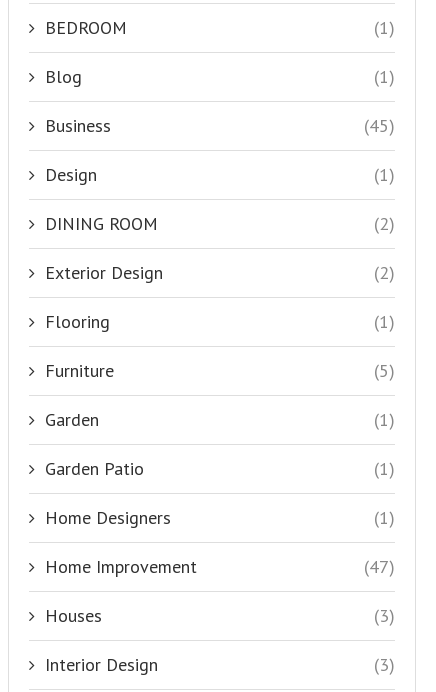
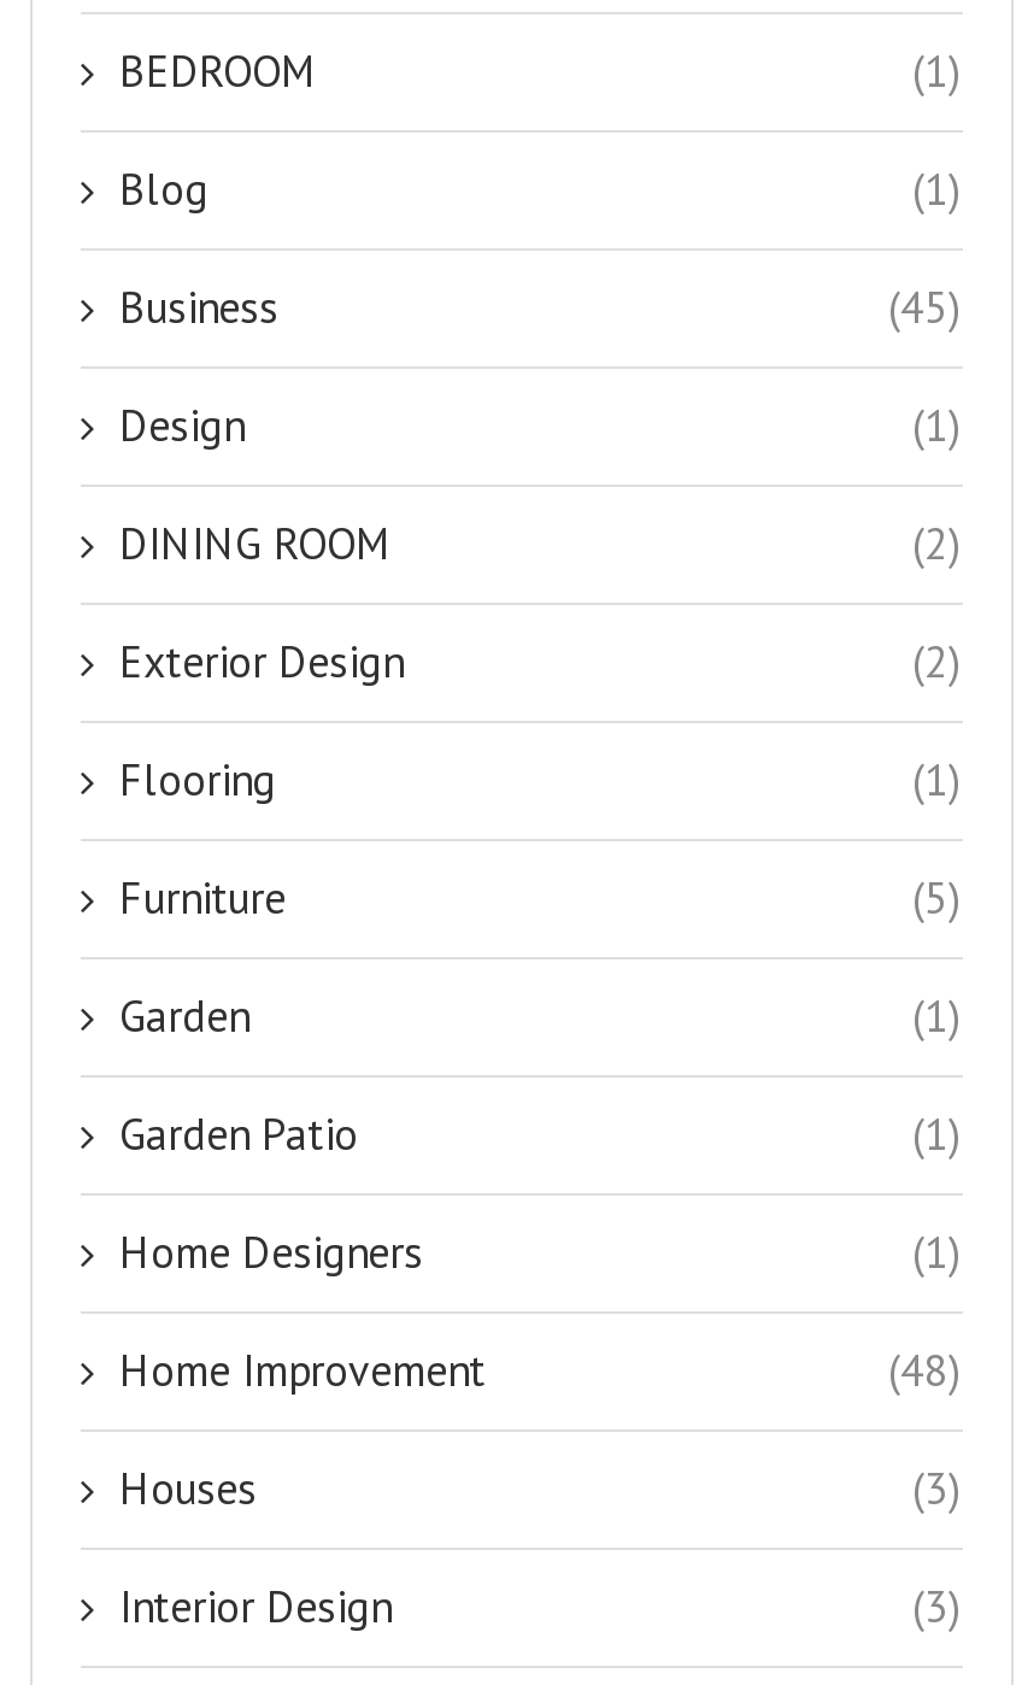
- (47)
+ (48)
